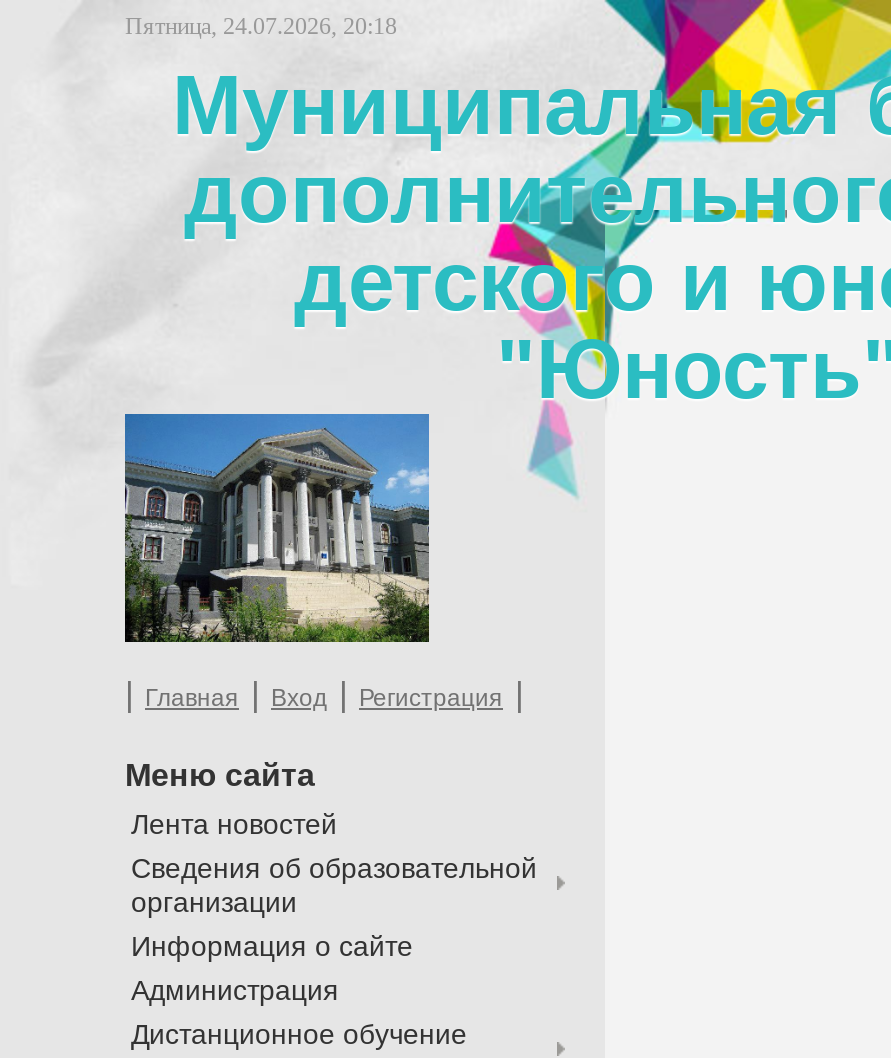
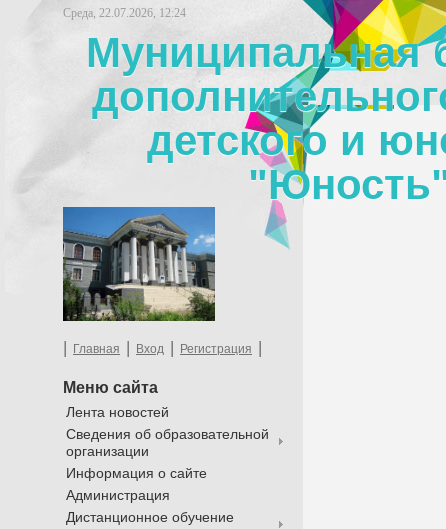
- Пятница, 24.07.2026, 20:18
+ Среда, 22.07.2026, 12:24
